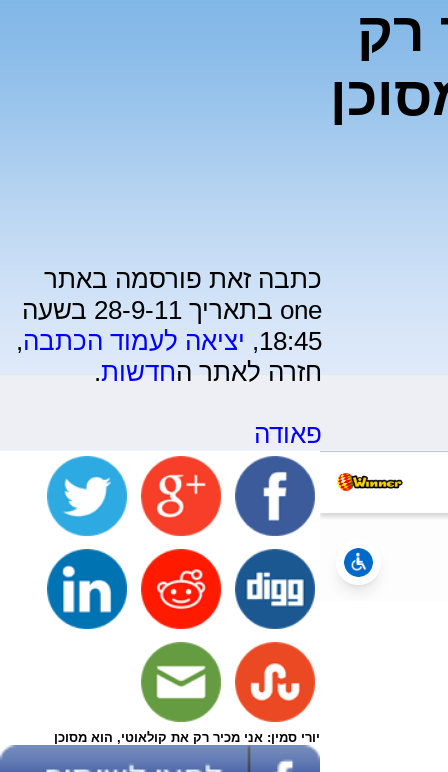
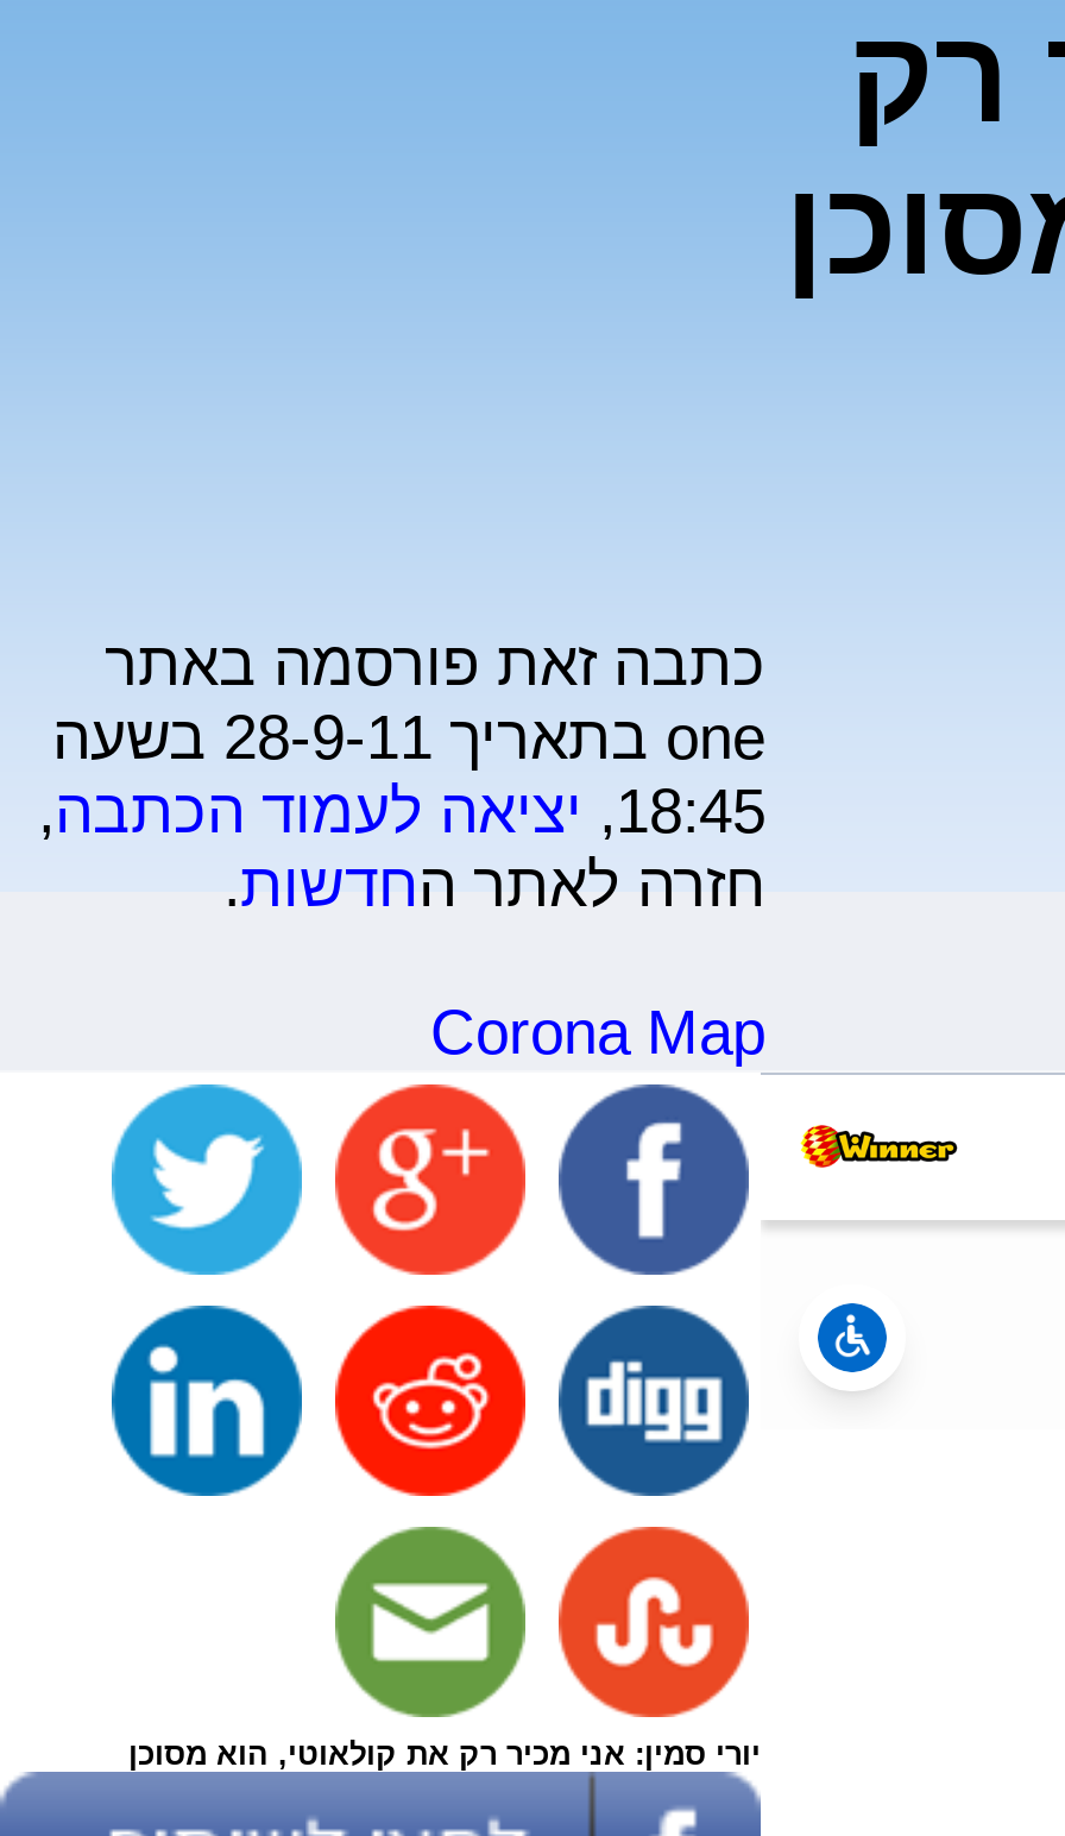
- פאודה
+ Corona Map
